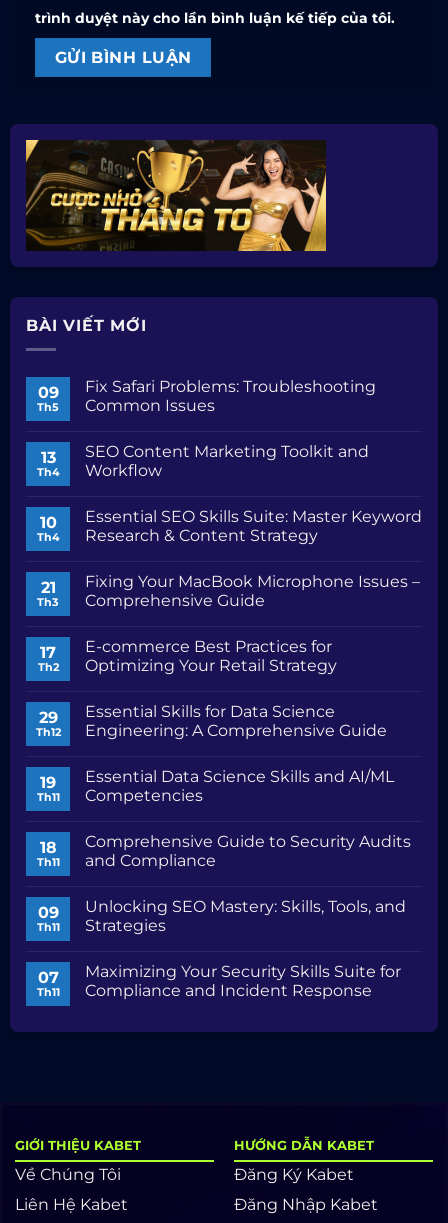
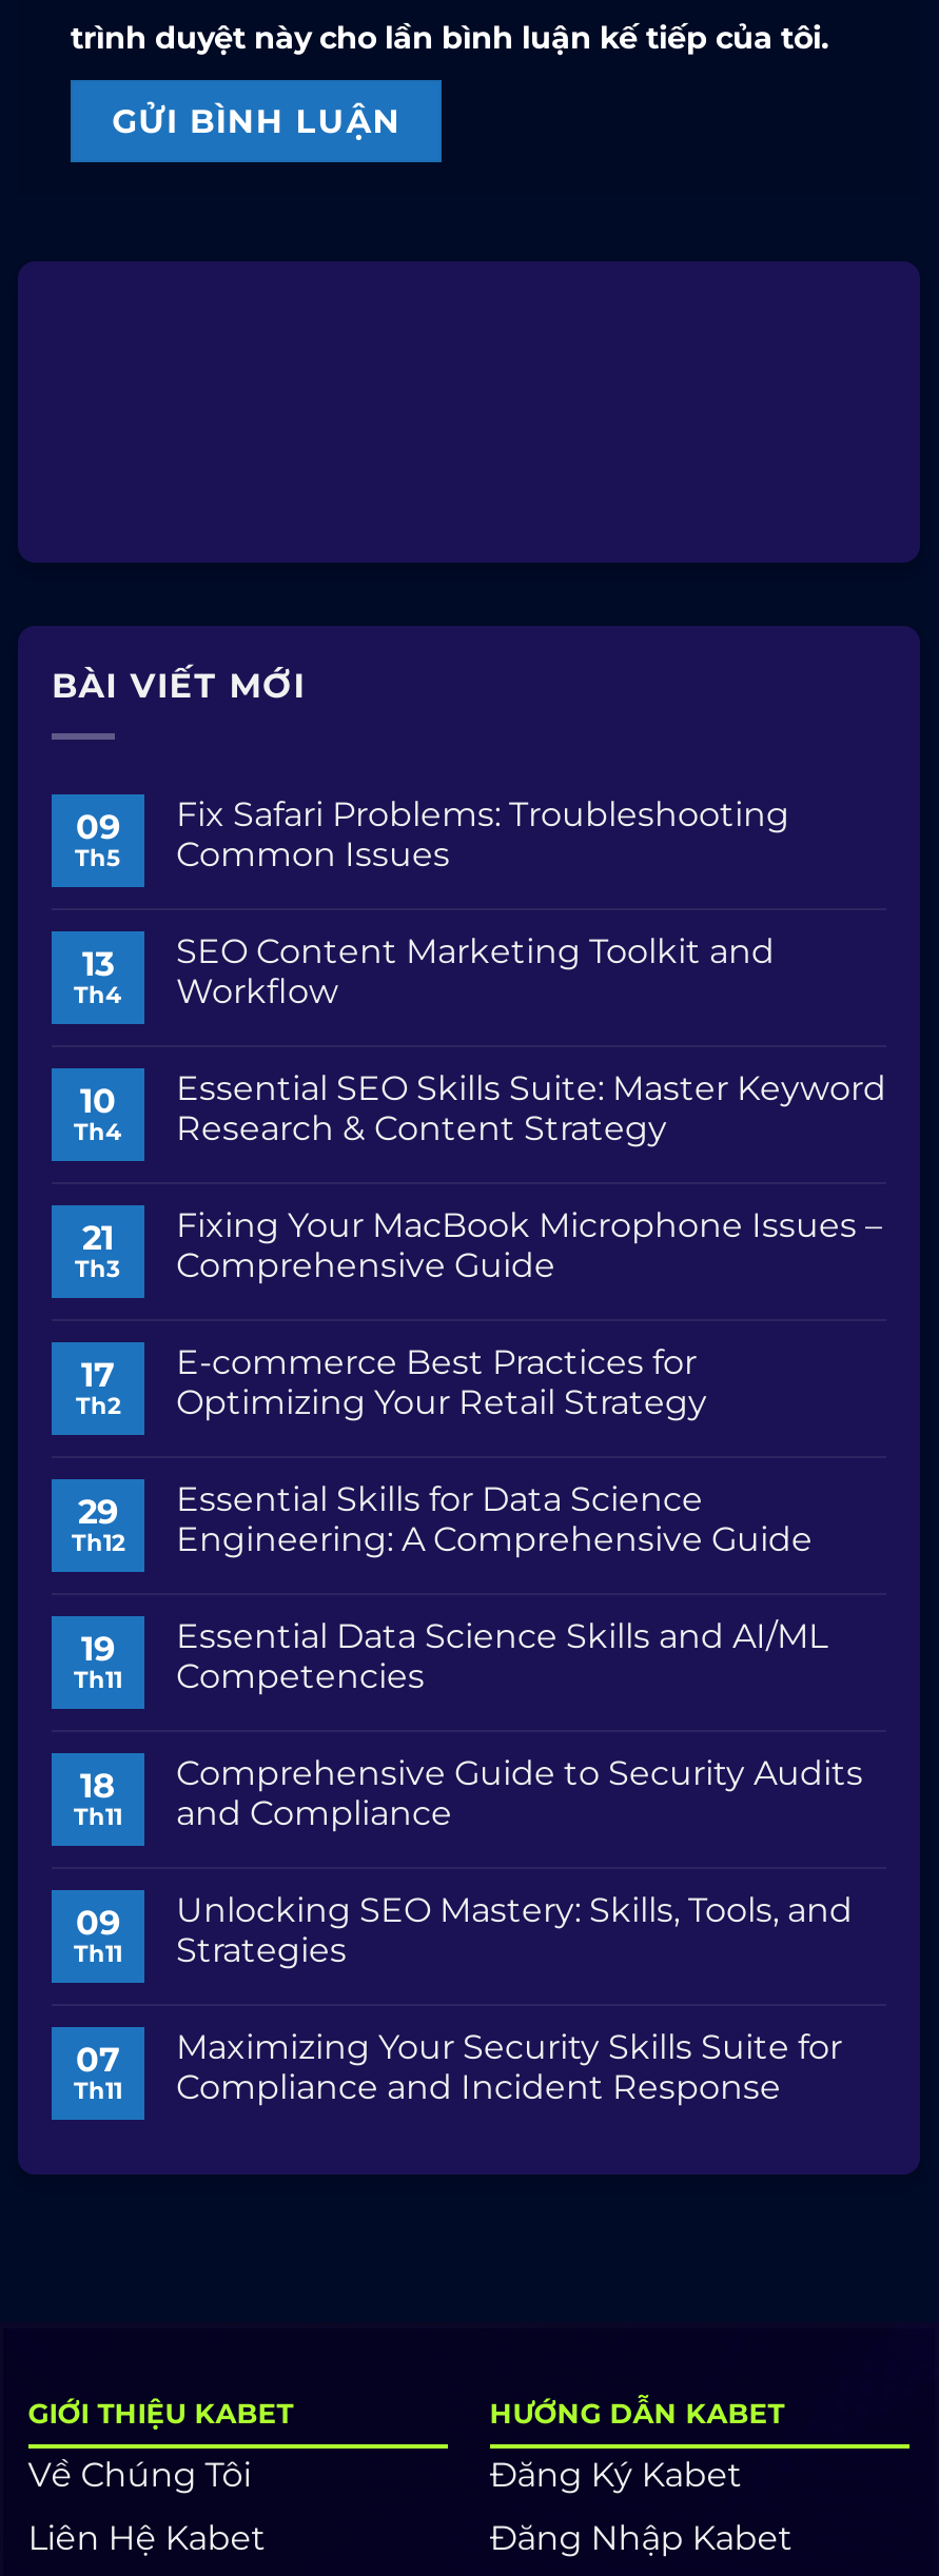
- [image]
